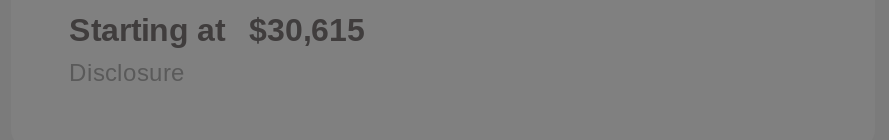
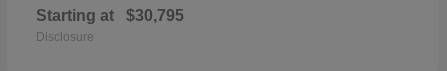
- Starting at $30,615
+ Starting at $30,795
